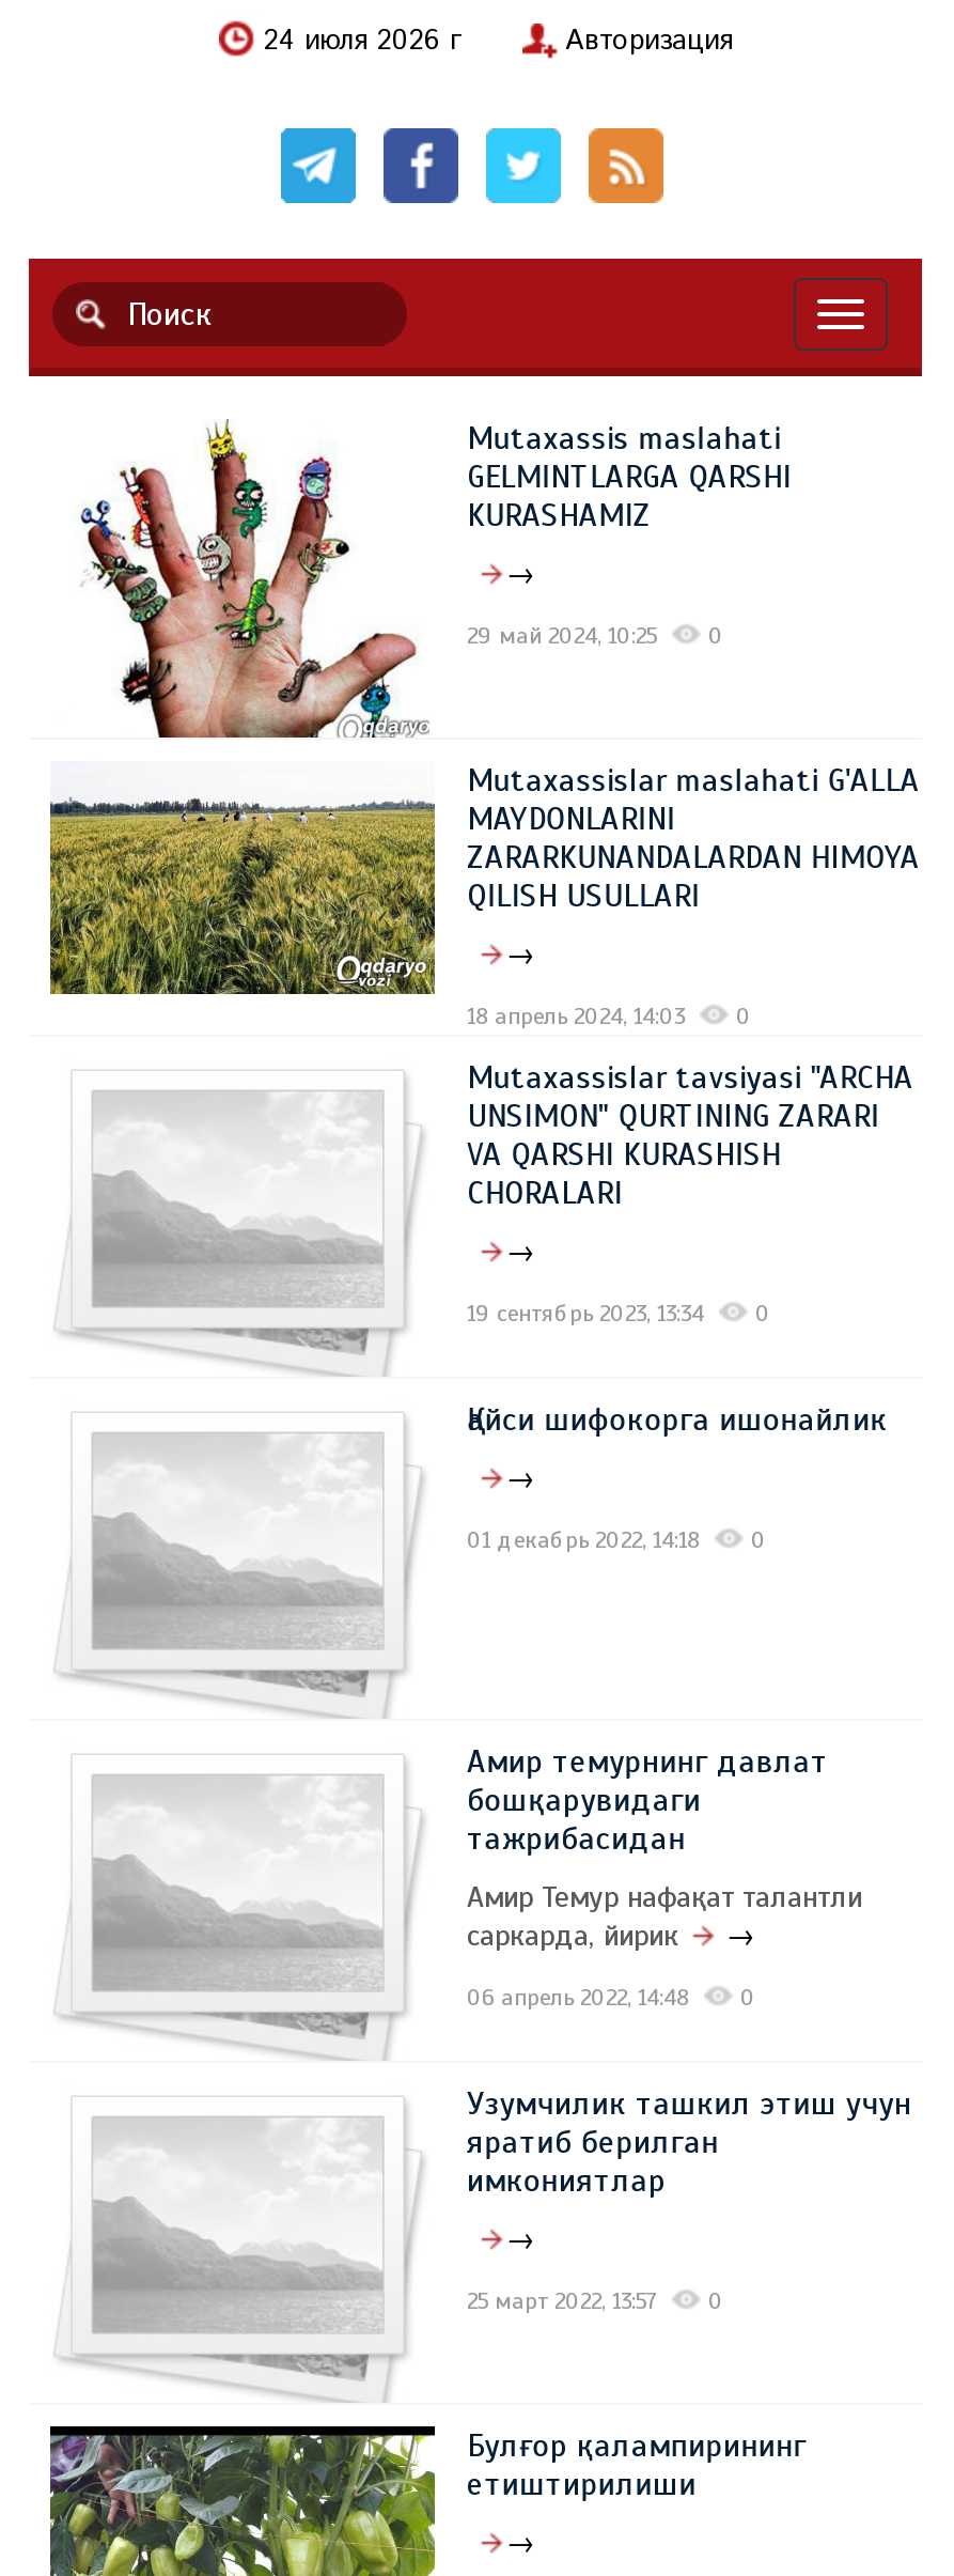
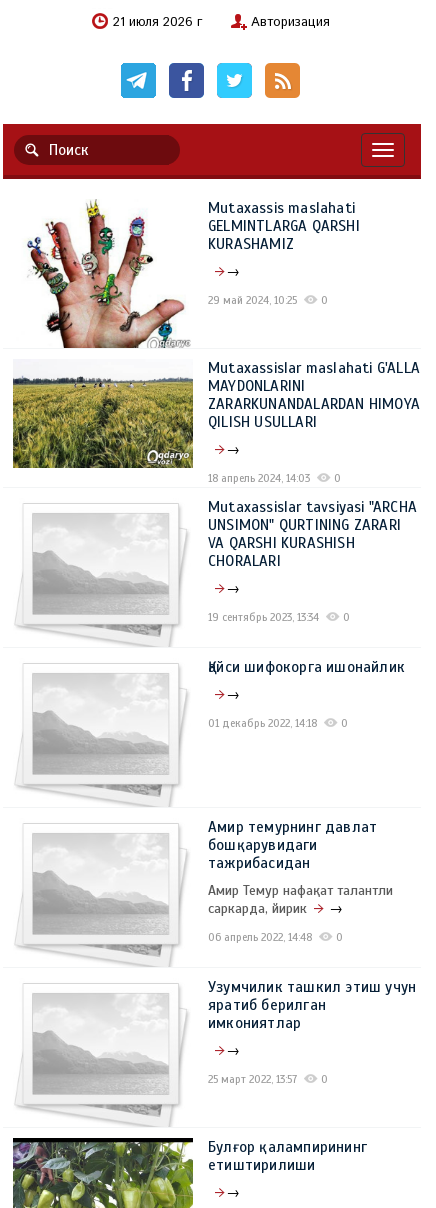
- 24 июля 2026 г
+ 21 июля 2026 г
